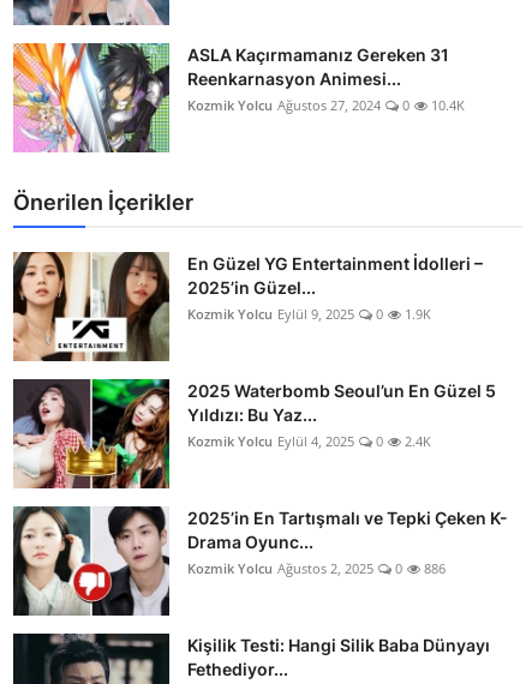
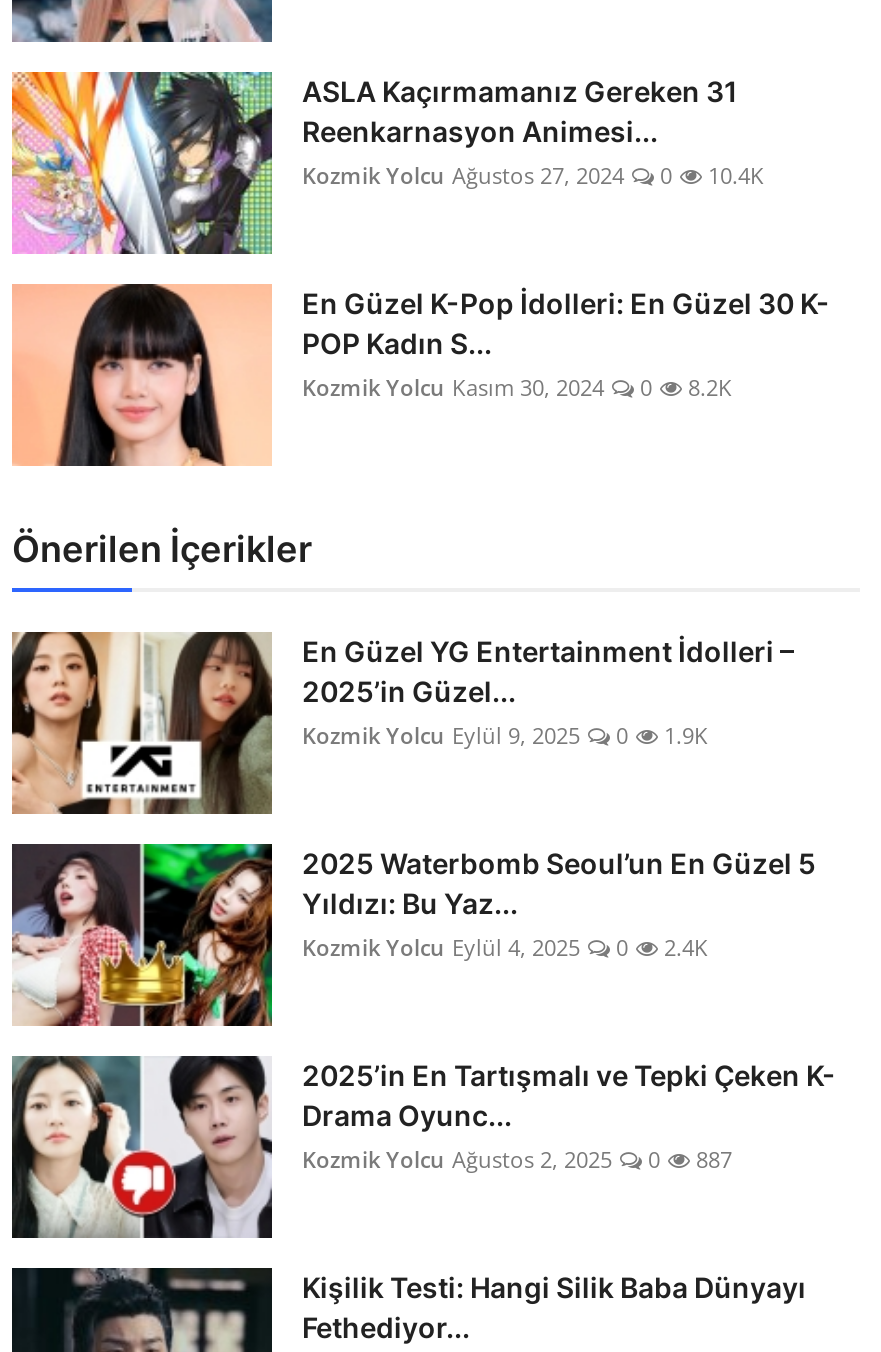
+ [image]
+ En Güzel K-Pop İdolleri: En Güzel 30 K-
+ POP Kadın S...
+ Kozmik Yolcu Kasım 30, 2024
+ 0
+ 8.2K

- Kozmik Yolcu Ağustos 2, 2025 0 886
+ Kozmik Yolcu Ağustos 2, 2025 0 887
